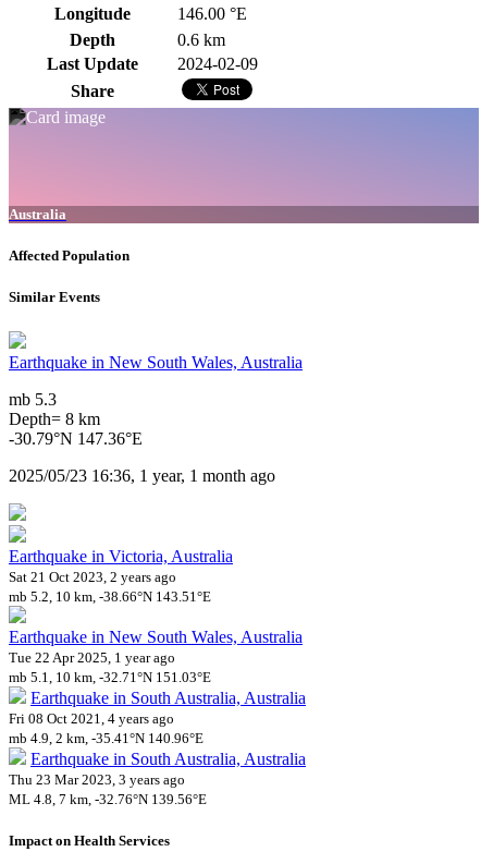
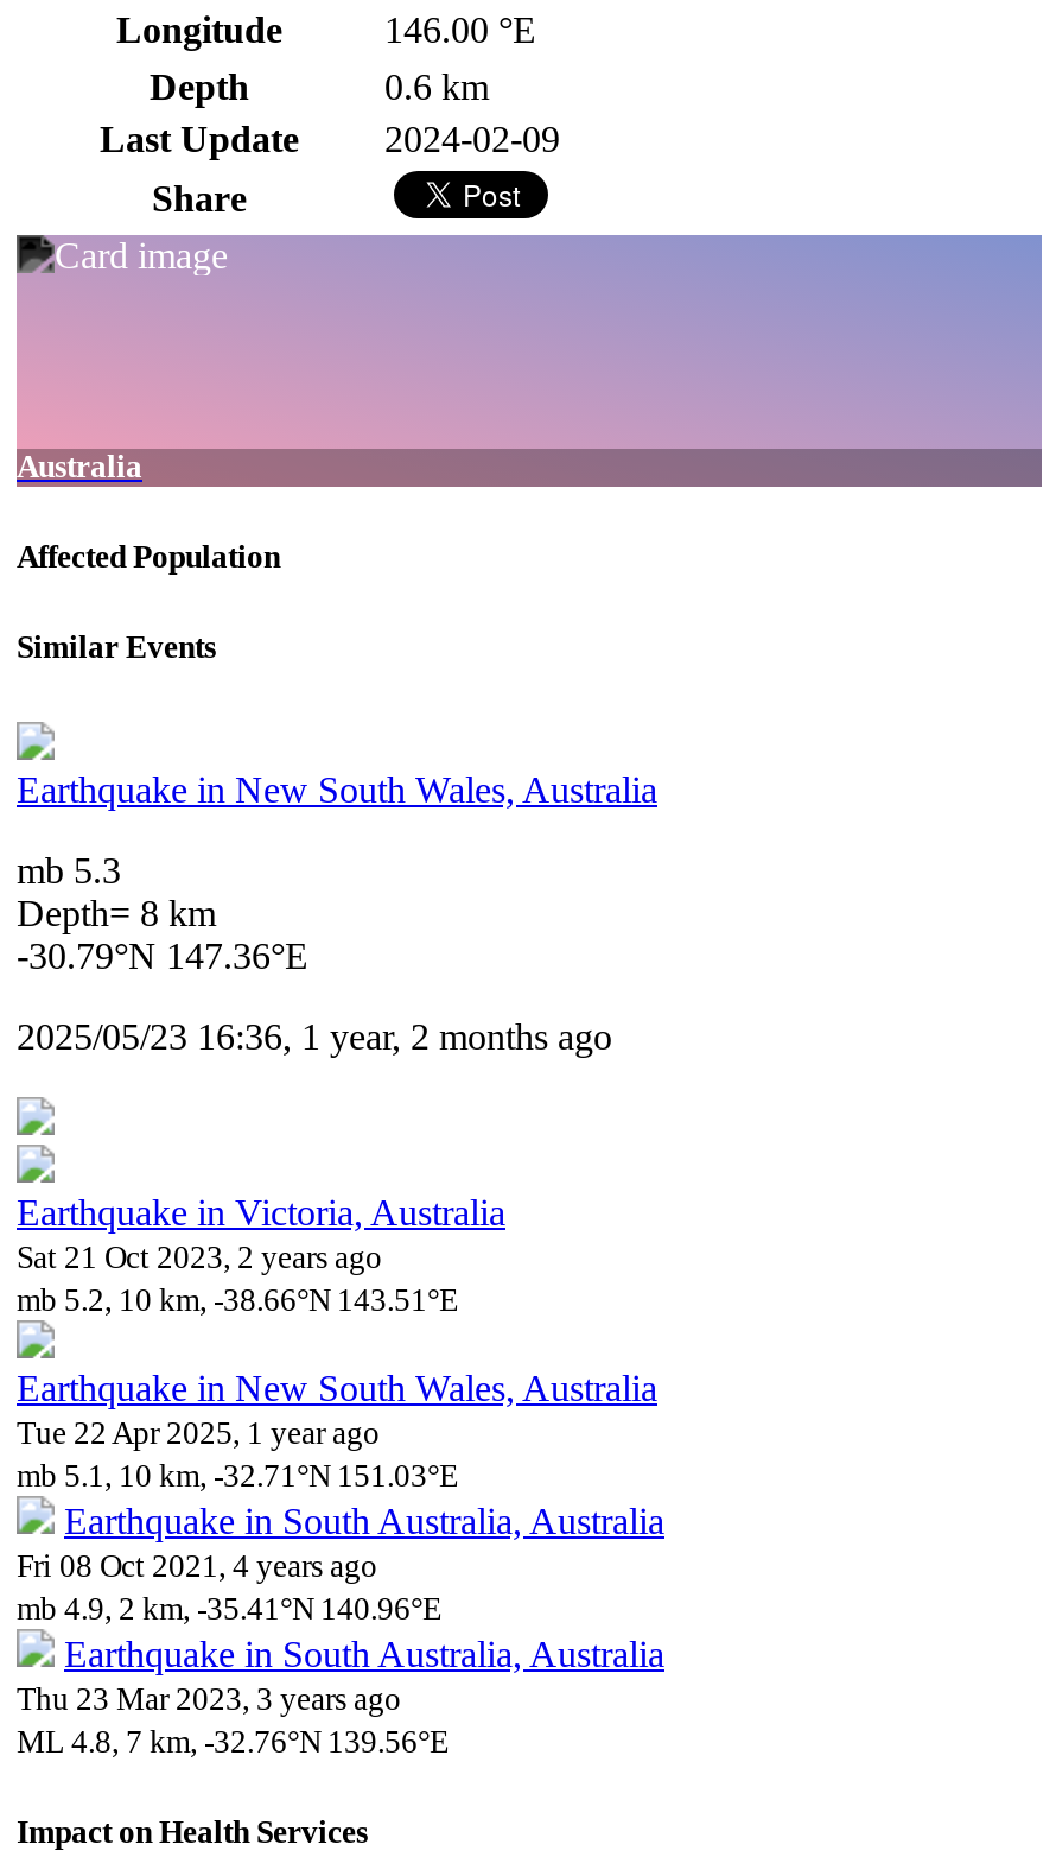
- 2025/05/23 16:36, 1 year, 1 month ago
+ 2025/05/23 16:36, 1 year, 2 months ago
